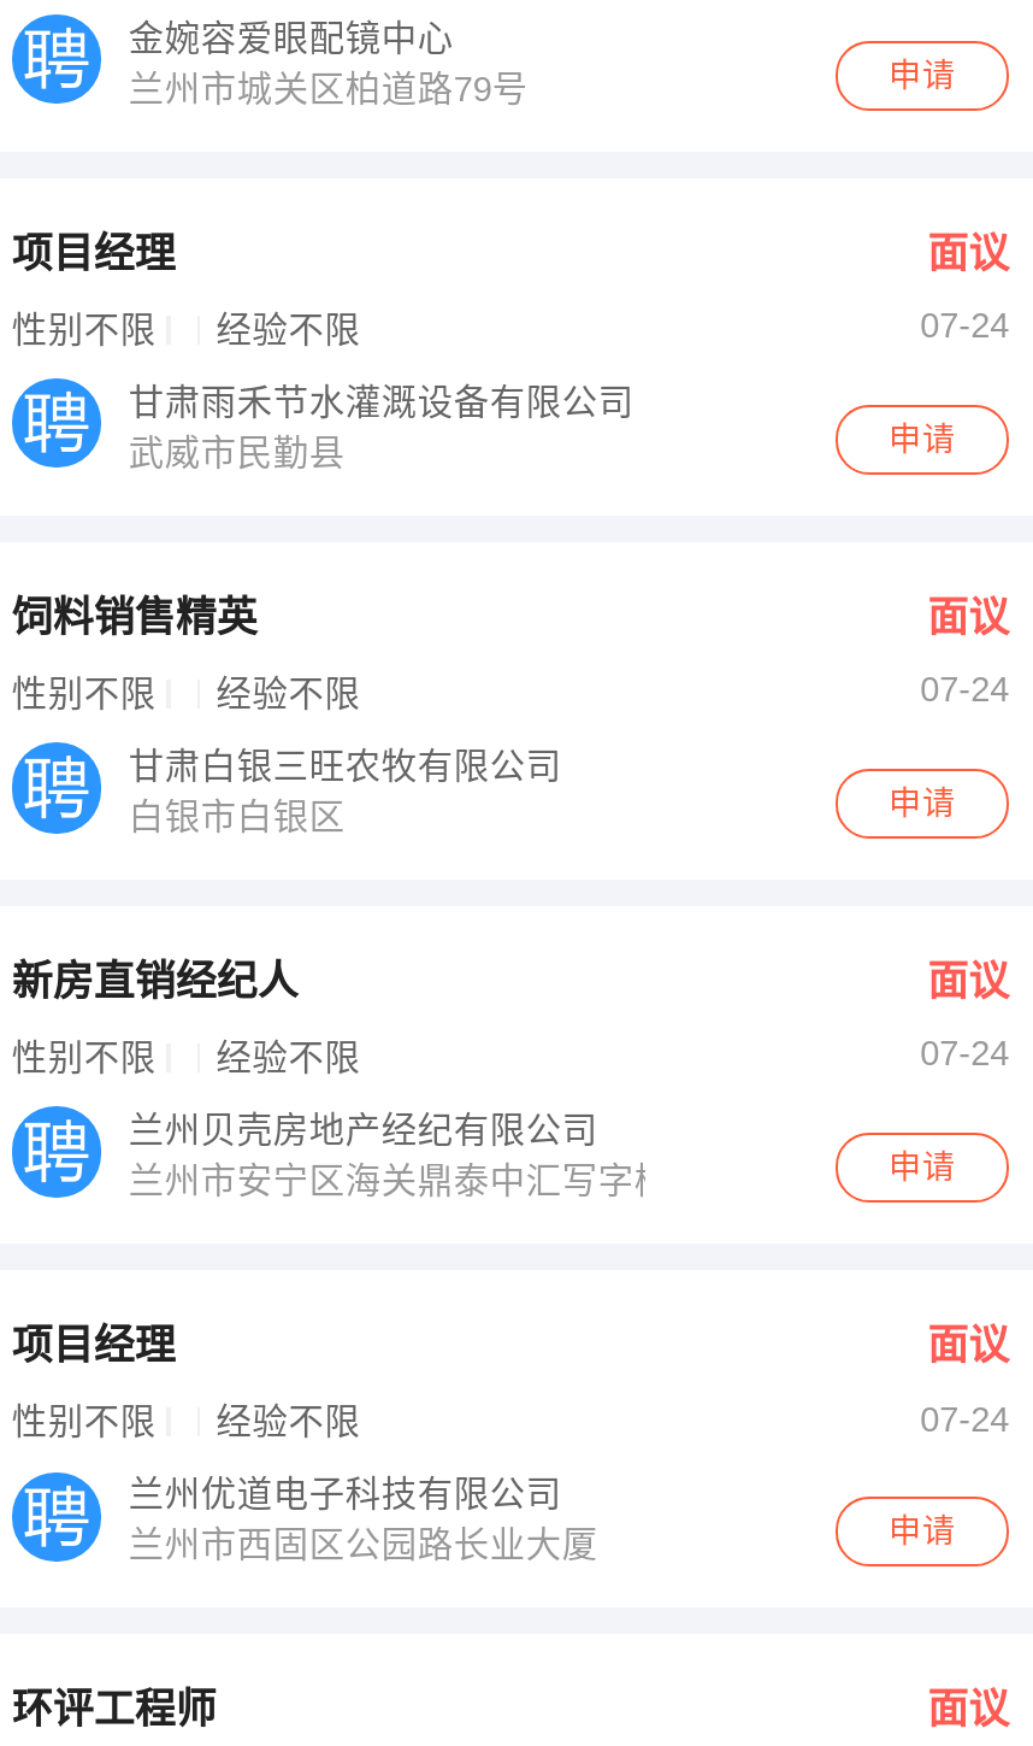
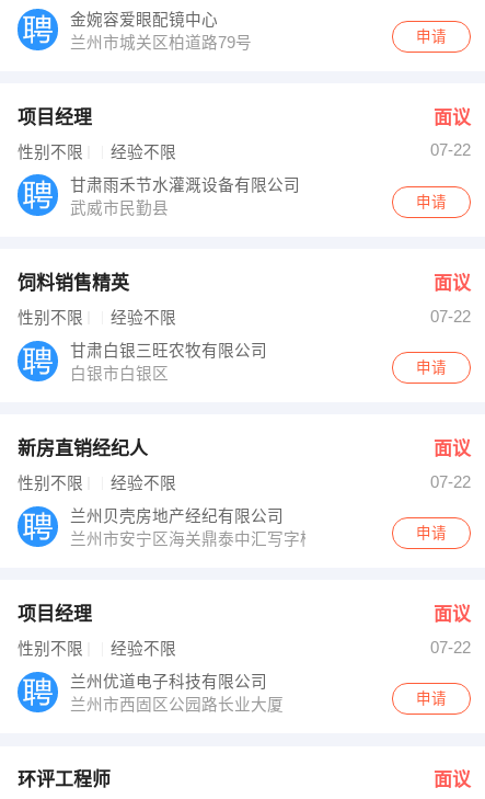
- 07-24
+ 07-22

- 07-24
+ 07-22

- 07-24
+ 07-22

- 07-24
+ 07-22
